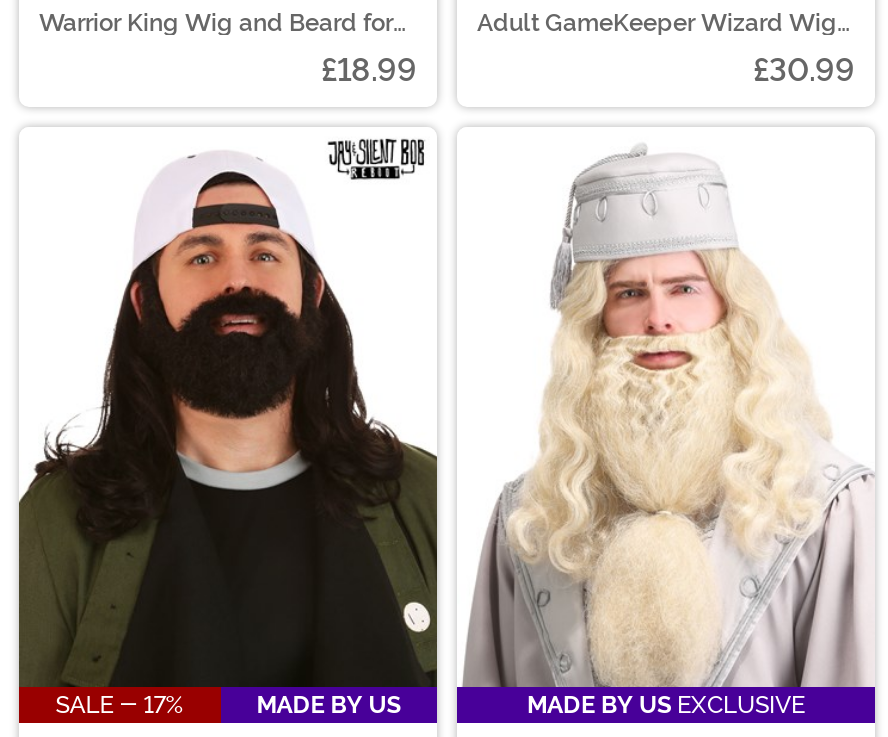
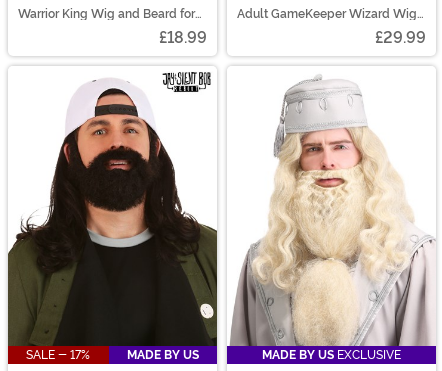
- £30.99
+ £29.99
